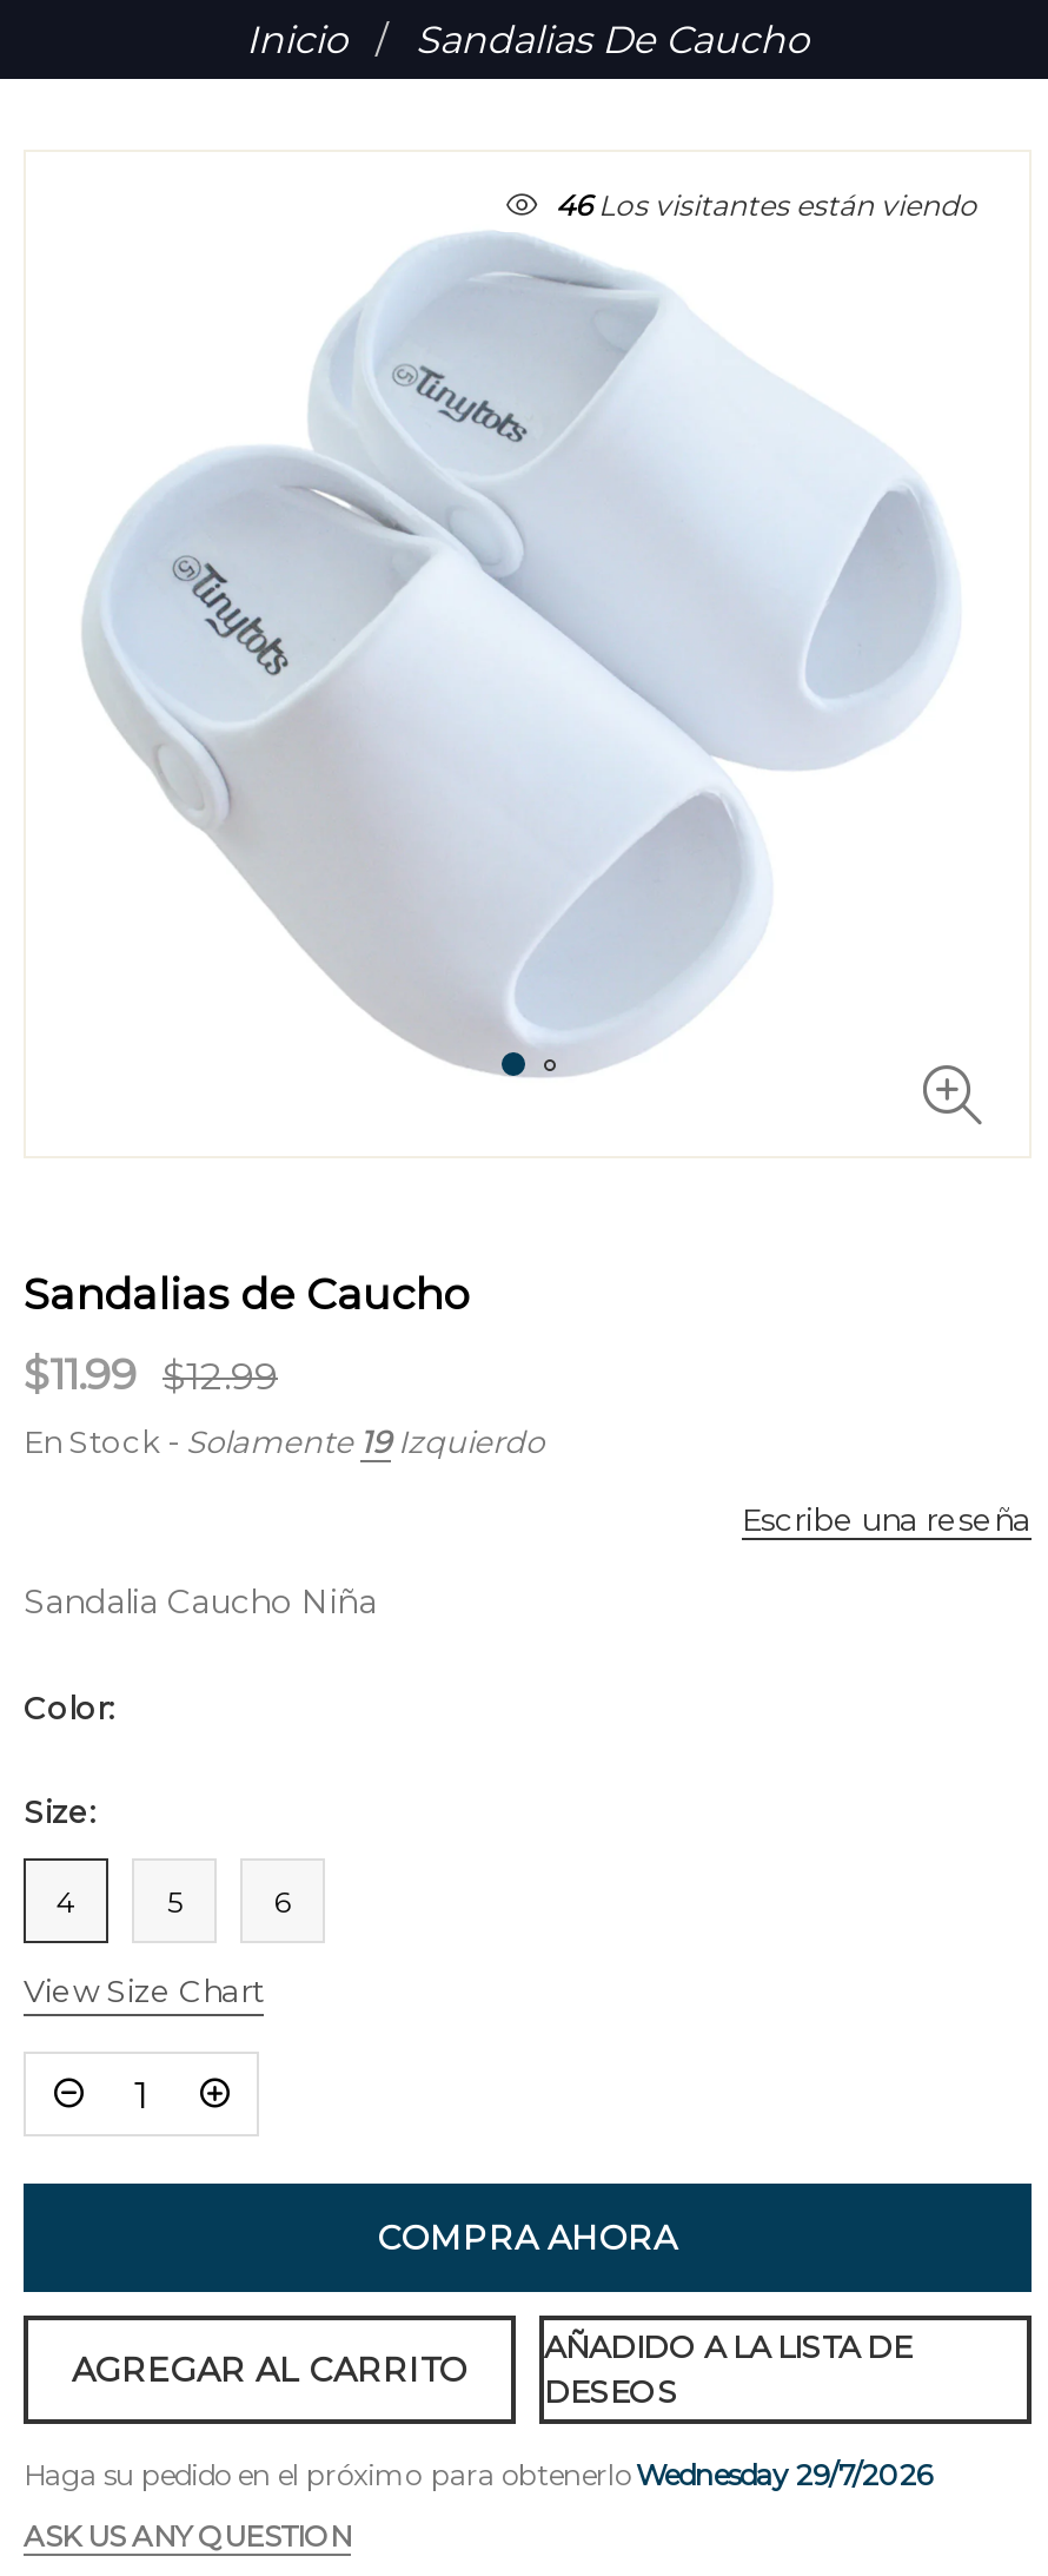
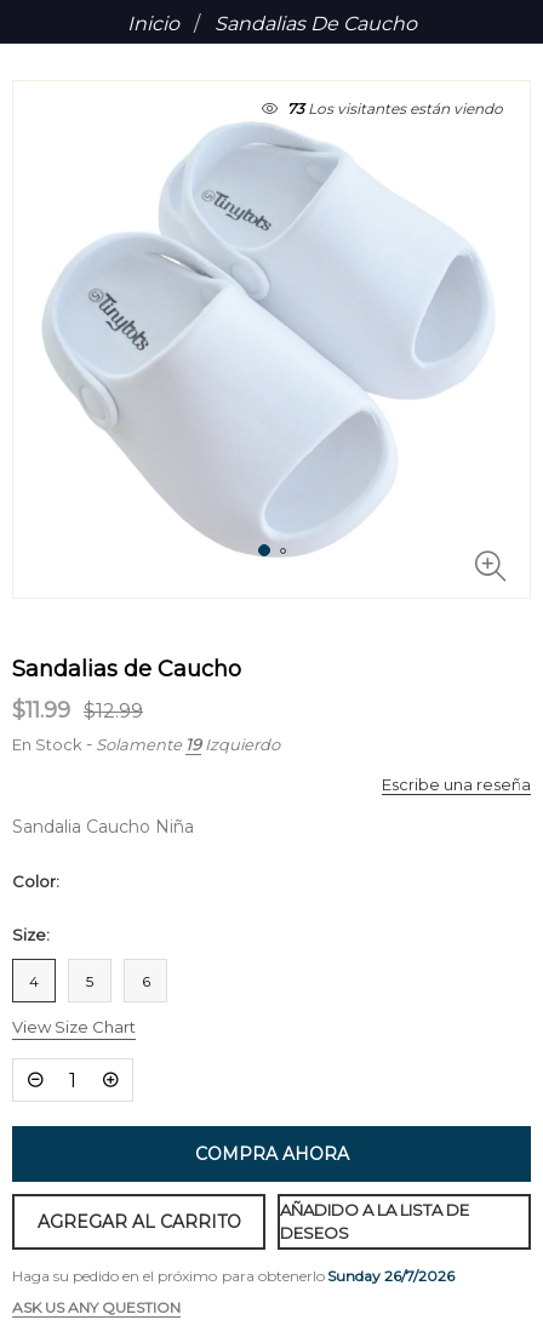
- 46 Los visitantes están viendo
+ 73 Los visitantes están viendo

- Haga su pedido en el próximo para obtenerlo Wednesday 29/7/2026
+ Haga su pedido en el próximo para obtenerlo Sunday 26/7/2026
